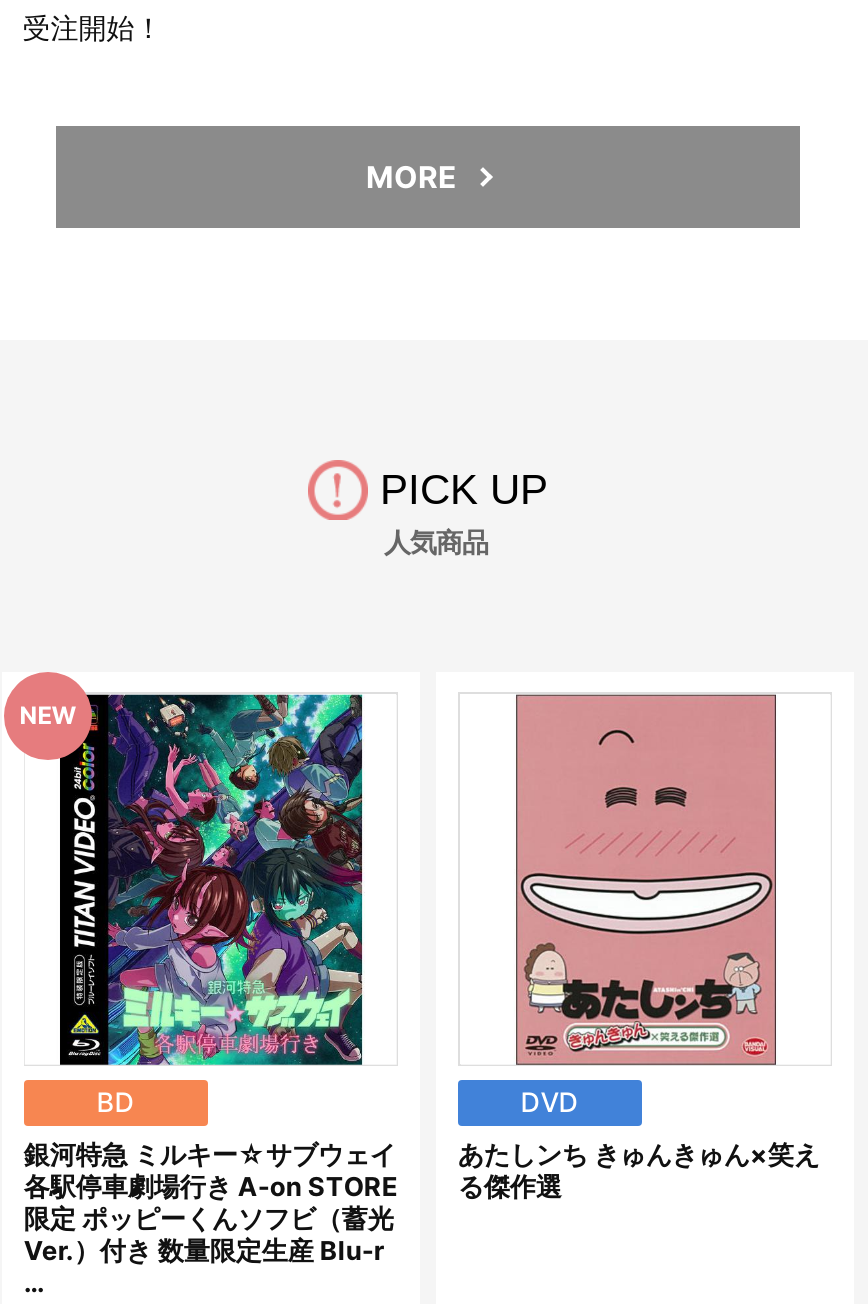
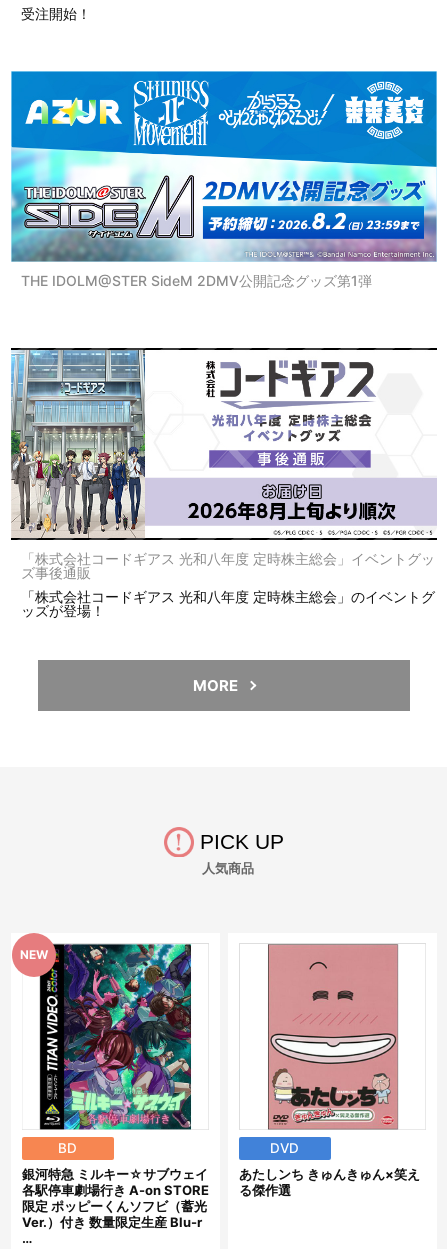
+ [image]
+ THE IDOLM@STER SideM 2DMV公開記念グッズ第1弾

+ [image]
+ 「株式会社コードギアス 光和八年度 定時株主総会」イベントグッ
+ ズ事後通販
+ 「株式会社コードギアス 光和八年度 定時株主総会」のイベントグ
+ ッズが登場！
